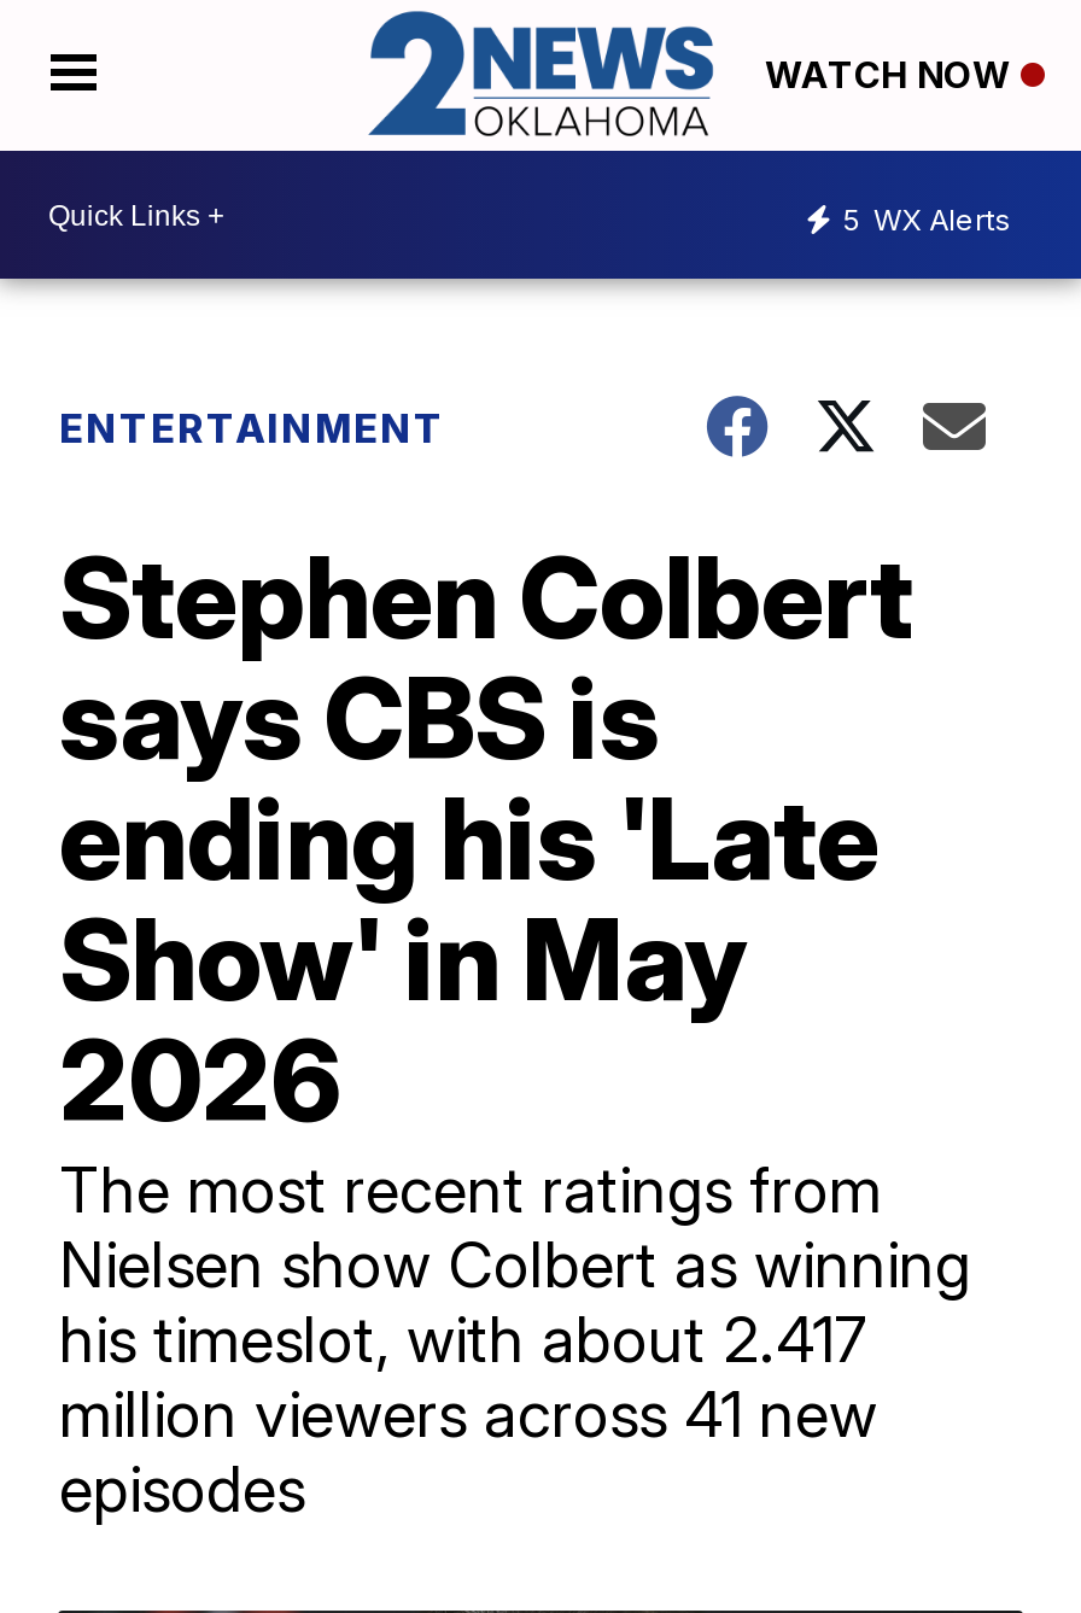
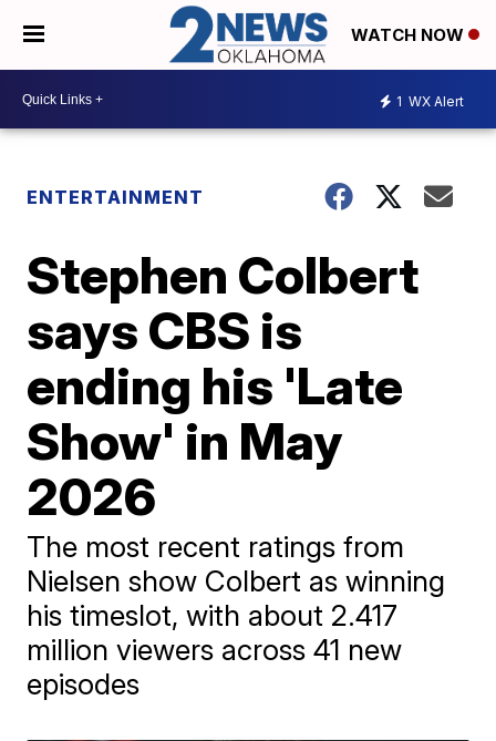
- 5 WX Alerts
+ 1 WX Alert
